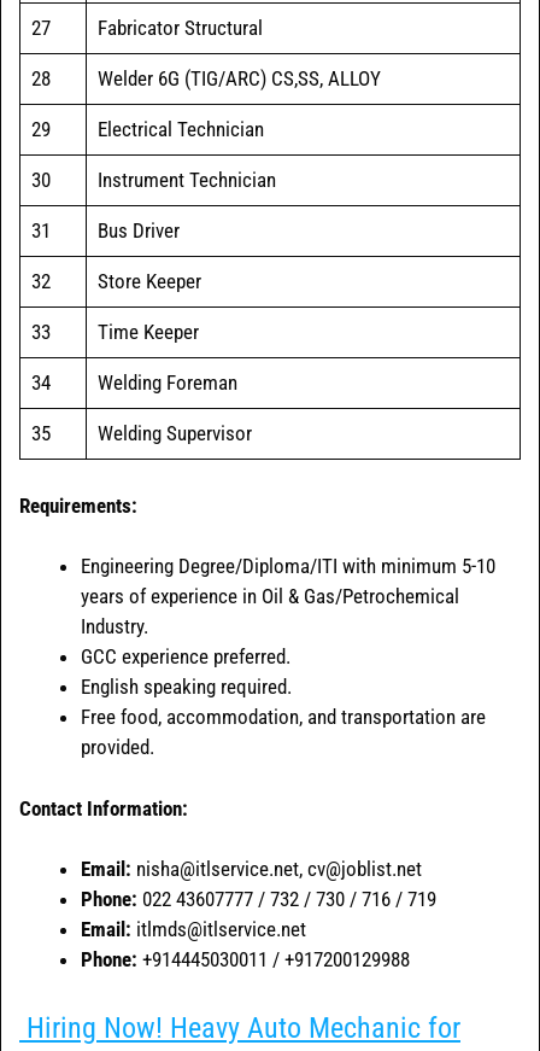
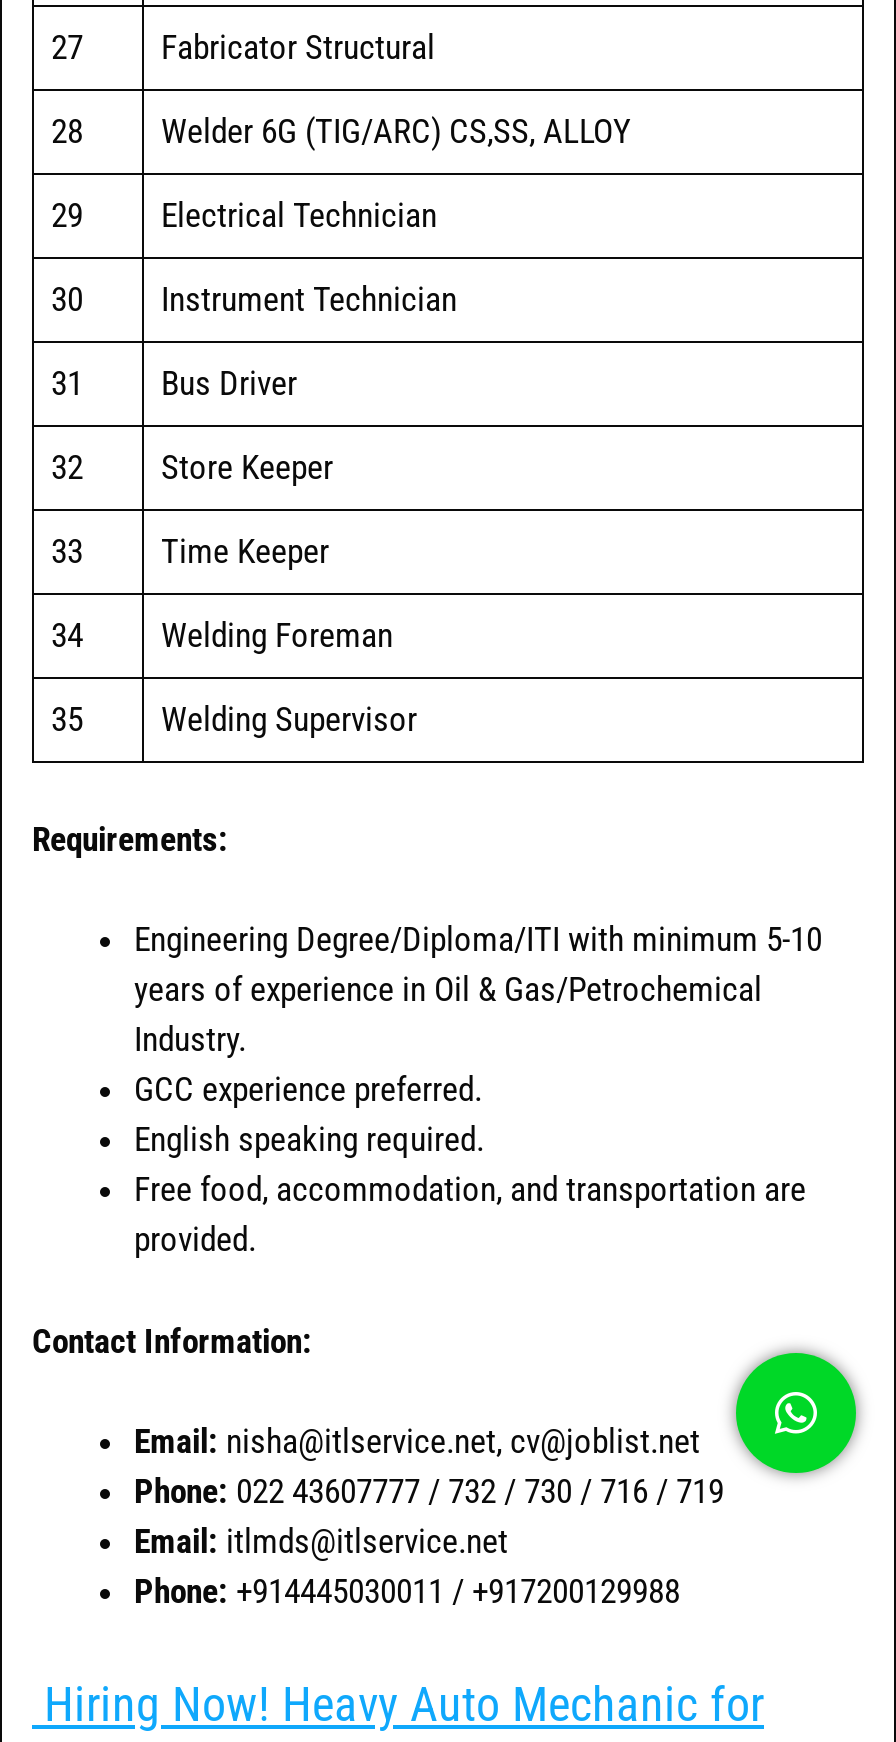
+ [image]
